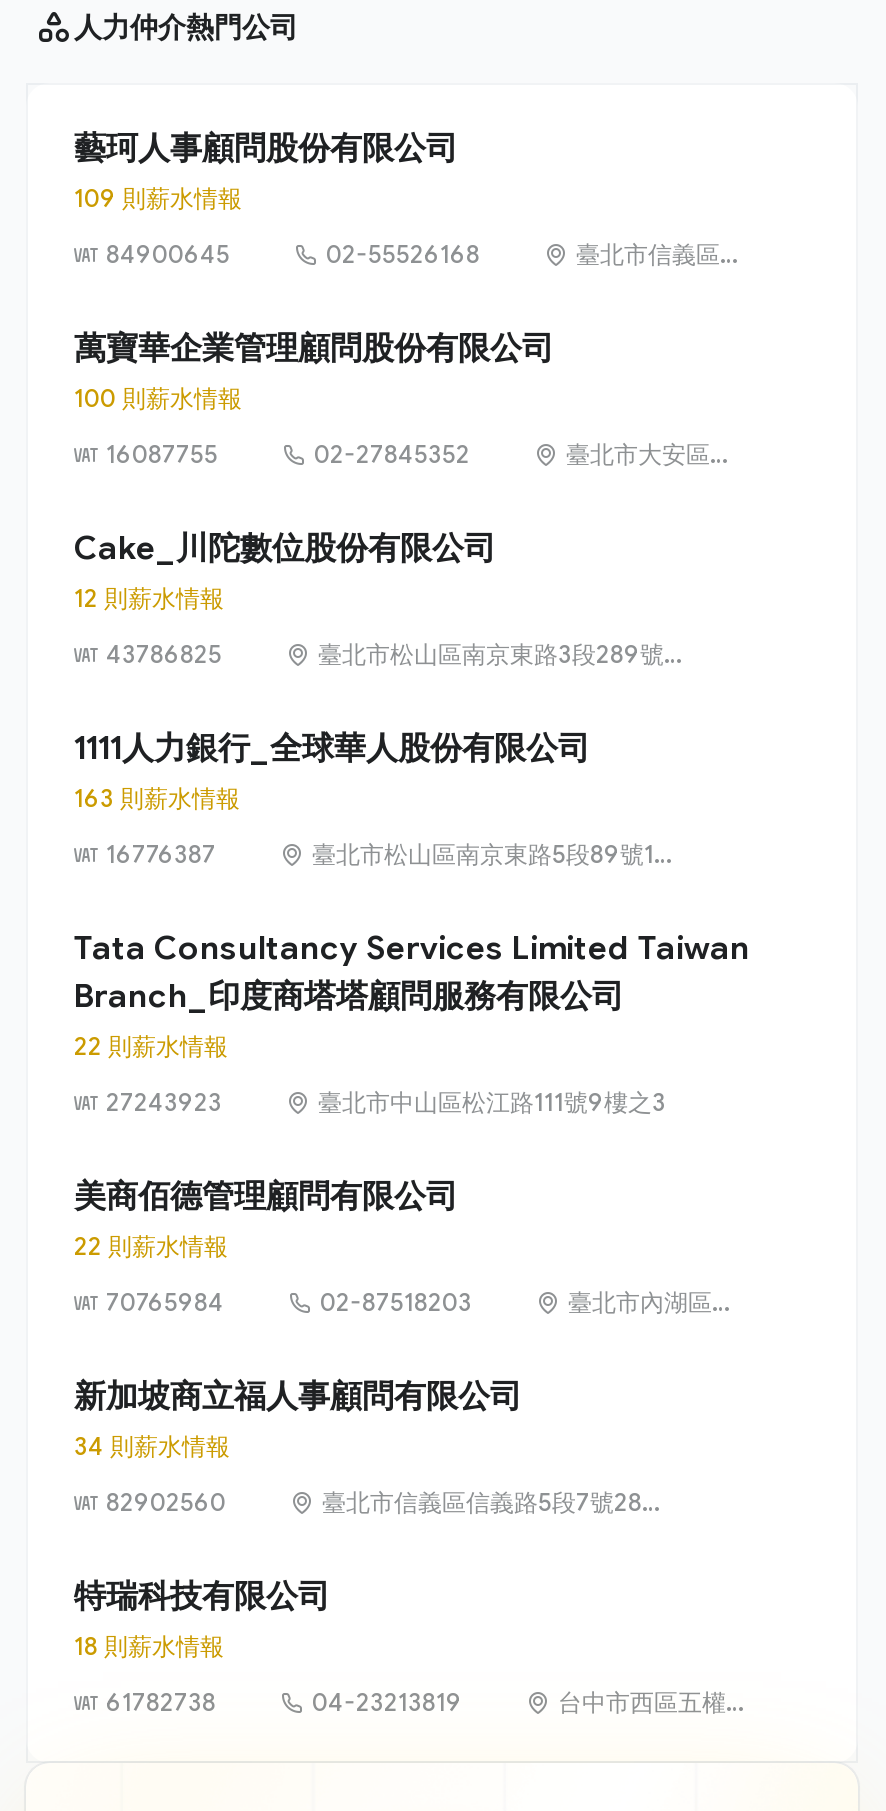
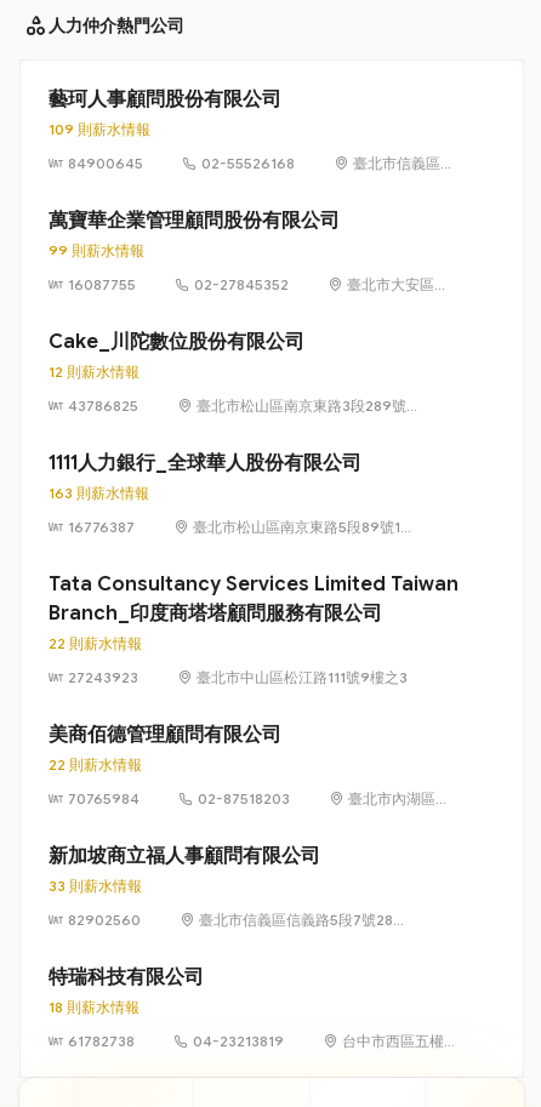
- 100 則薪水情報
+ 99 則薪水情報

- 34 則薪水情報
+ 33 則薪水情報
